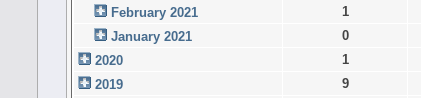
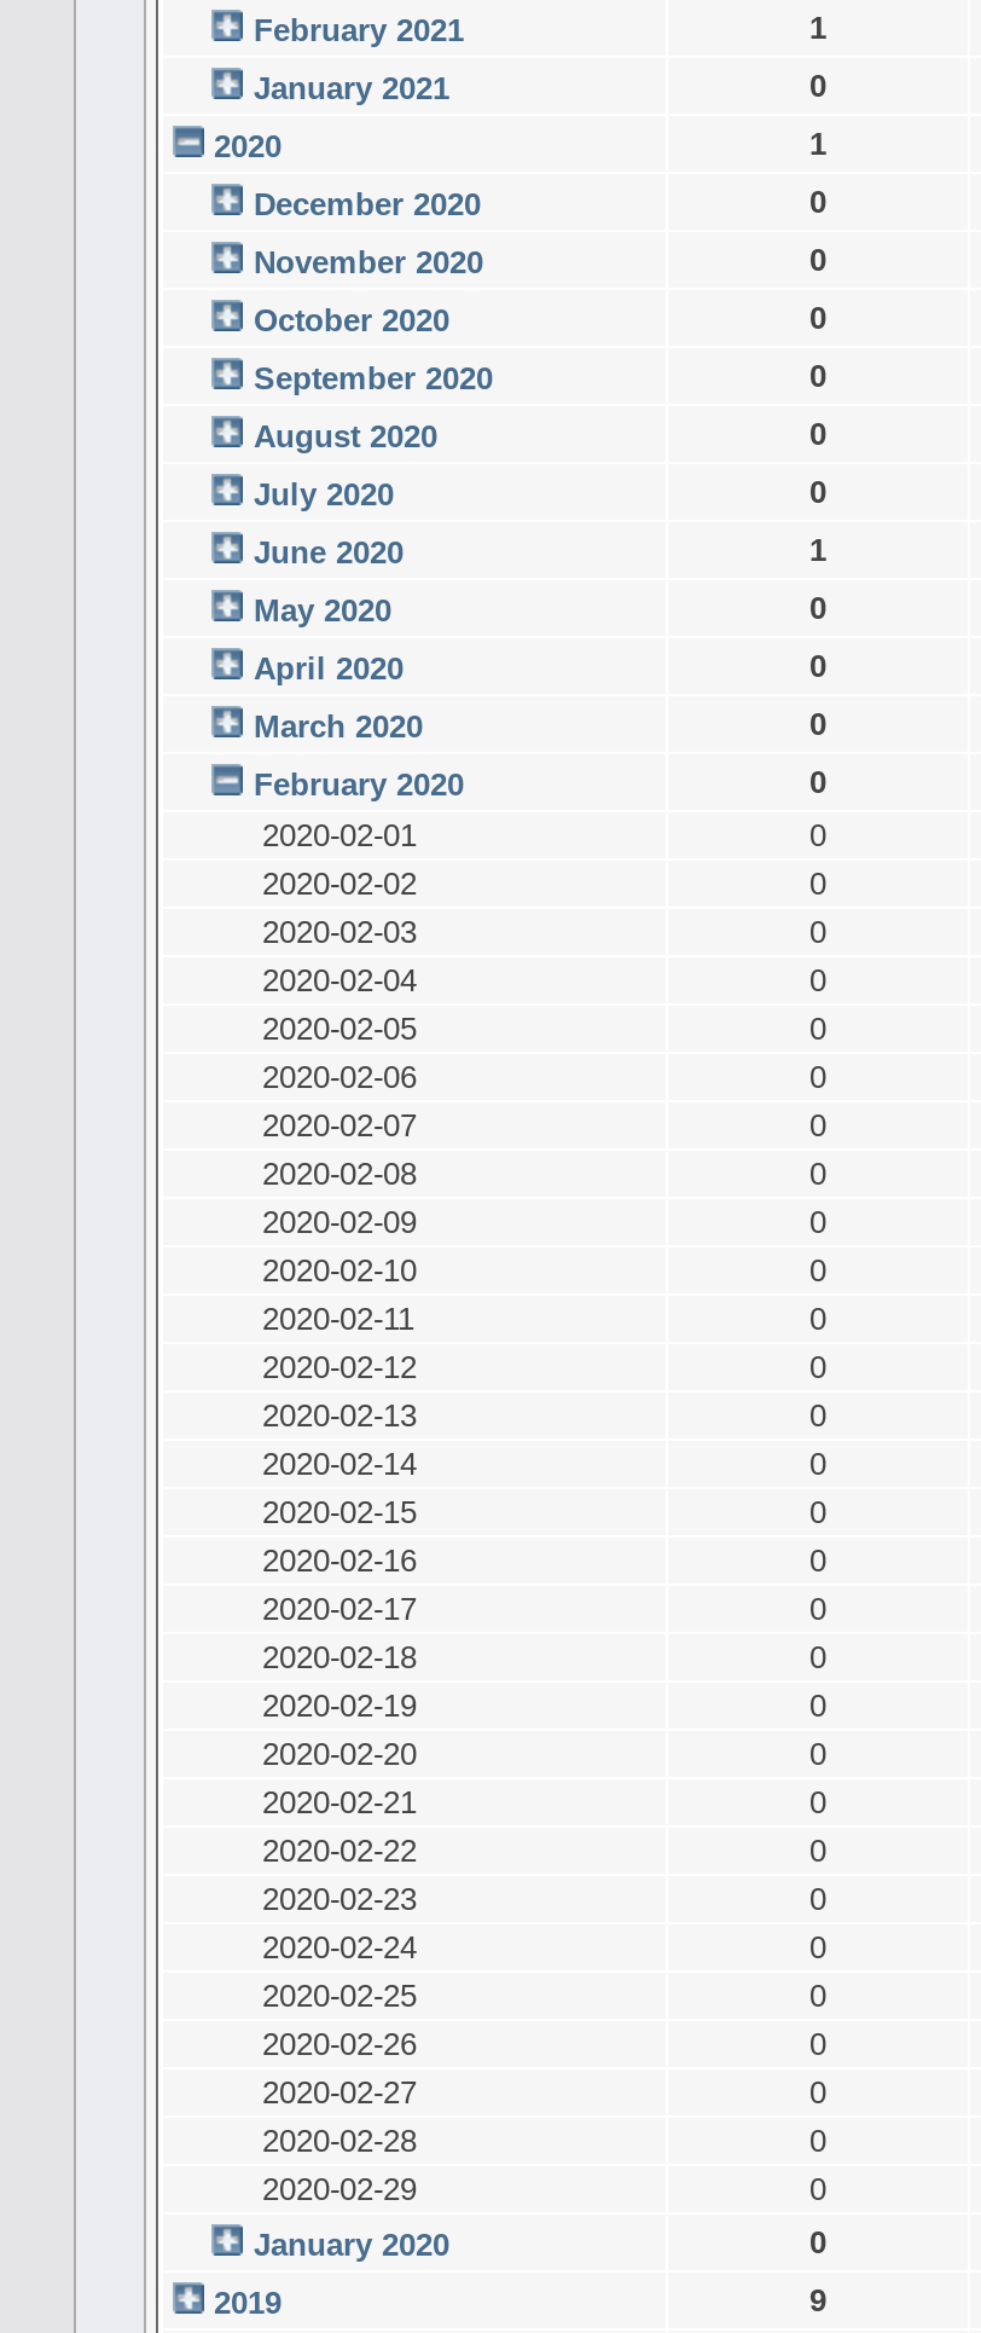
+ December 2020
+ 0
+ November 2020
+ 0
+ October 2020
+ 0
+ September 2020
+ 0
+ August 2020
+ 0
+ July 2020
+ 0
+ June 2020
+ 1
+ May 2020
+ 0
+ April 2020
+ 0
+ March 2020
+ 0
+ February 2020
+ 0
+ 2020-02-01
+ 0
+ 2020-02-02
+ 0
+ 2020-02-03
+ 0
+ 2020-02-04
+ 0
+ 2020-02-05
+ 0
+ 2020-02-06
+ 0
+ 2020-02-07
+ 0
+ 2020-02-08
+ 0
+ 2020-02-09
+ 0
+ 2020-02-10
+ 0
+ 2020-02-11
+ 0
+ 2020-02-12
+ 0
+ 2020-02-13
+ 0
+ 2020-02-14
+ 0
+ 2020-02-15
+ 0
+ 2020-02-16
+ 0
+ 2020-02-17
+ 0
+ 2020-02-18
+ 0
+ 2020-02-19
+ 0
+ 2020-02-20
+ 0
+ 2020-02-21
+ 0
+ 2020-02-22
+ 0
+ 2020-02-23
+ 0
+ 2020-02-24
+ 0
+ 2020-02-25
+ 0
+ 2020-02-26
+ 0
+ 2020-02-27
+ 0
+ 2020-02-28
+ 0
+ 2020-02-29
+ 0
+ January 2020
+ 0
